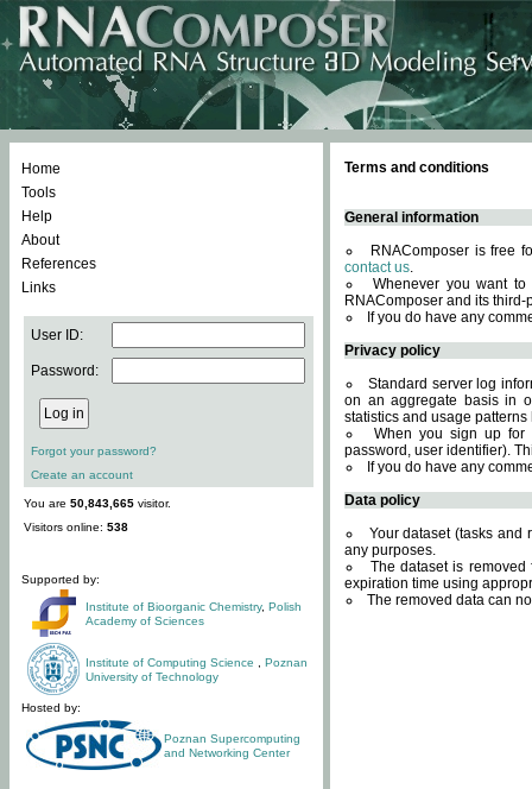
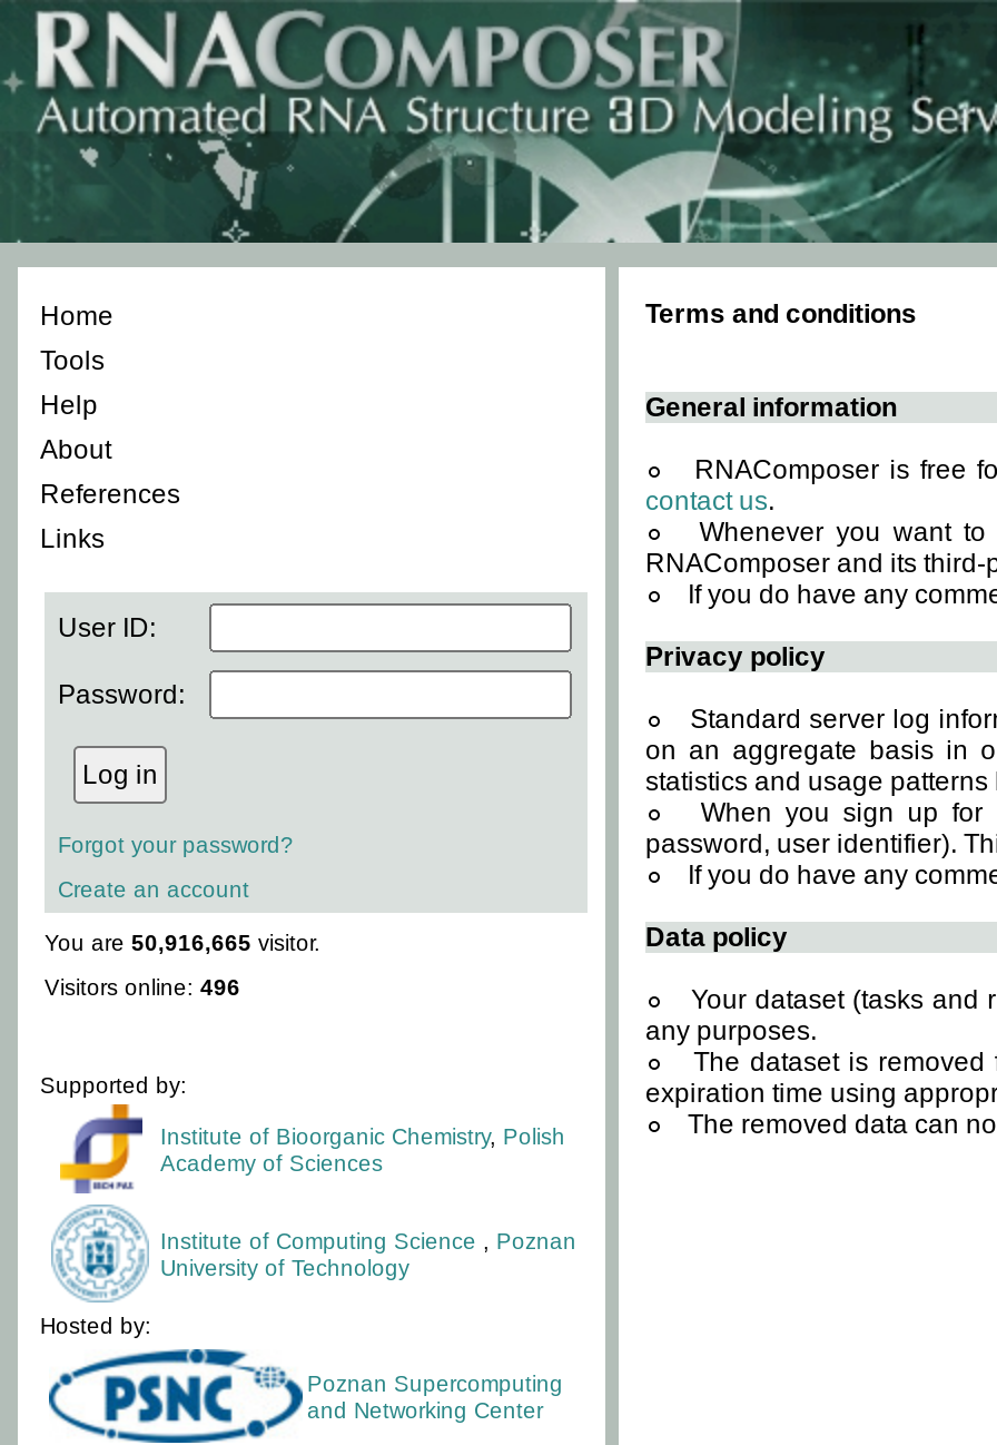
- You are 50,843,665 visitor.
+ You are 50,916,665 visitor.

- Visitors online: 538
+ Visitors online: 496
